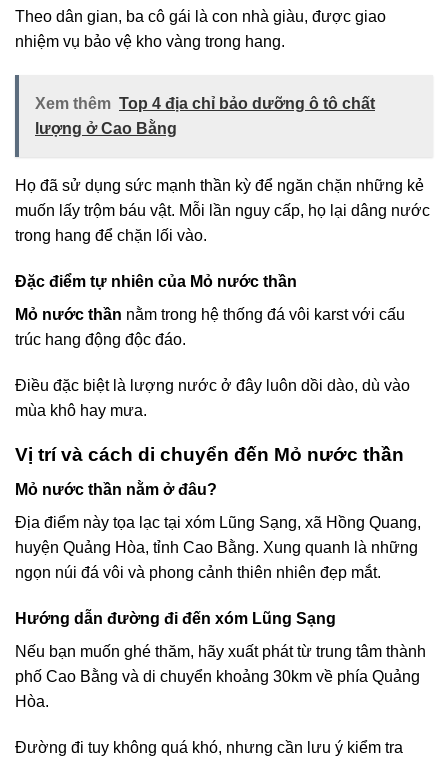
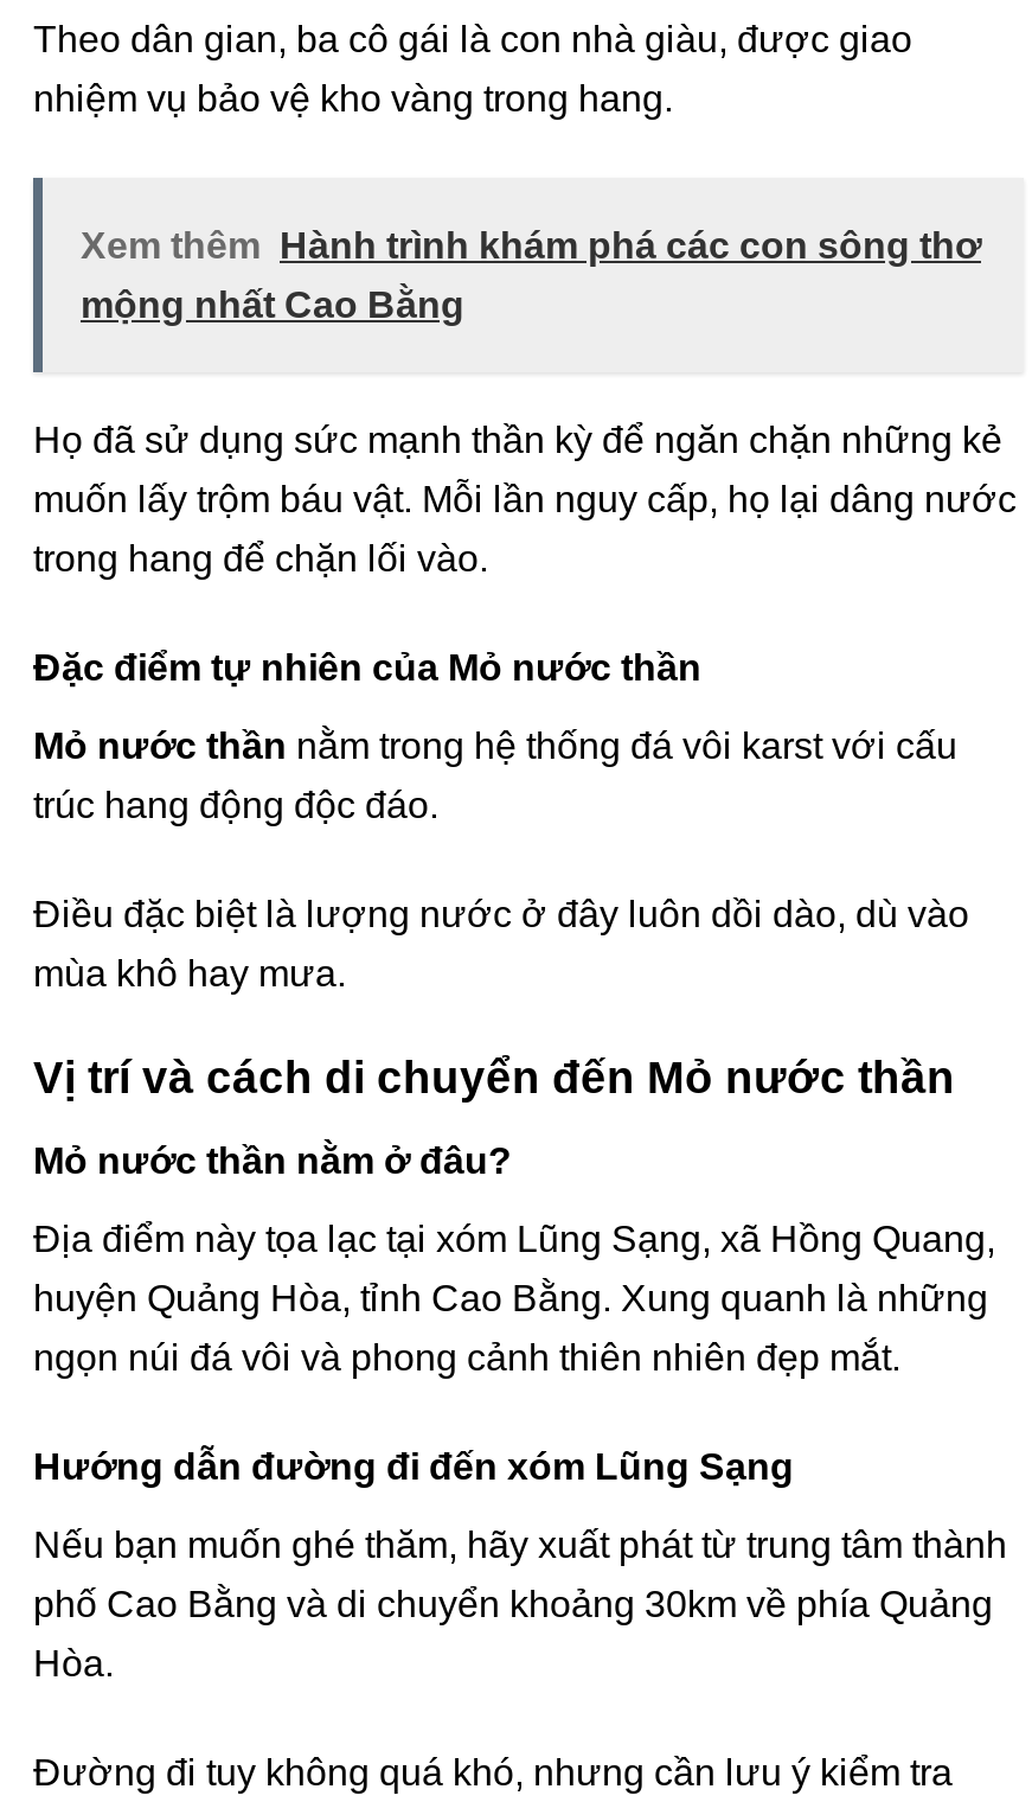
- Xem thêm Top 4 địa chỉ bảo dưỡng ô tô chất
+ Xem thêm Hành trình khám phá các con sông thơ

- lượng ở Cao Bằng
+ mộng nhất Cao Bằng
